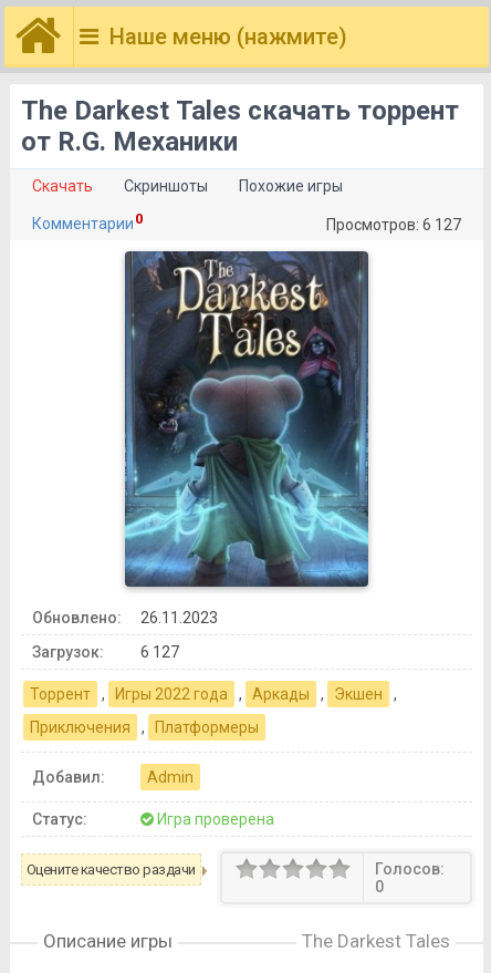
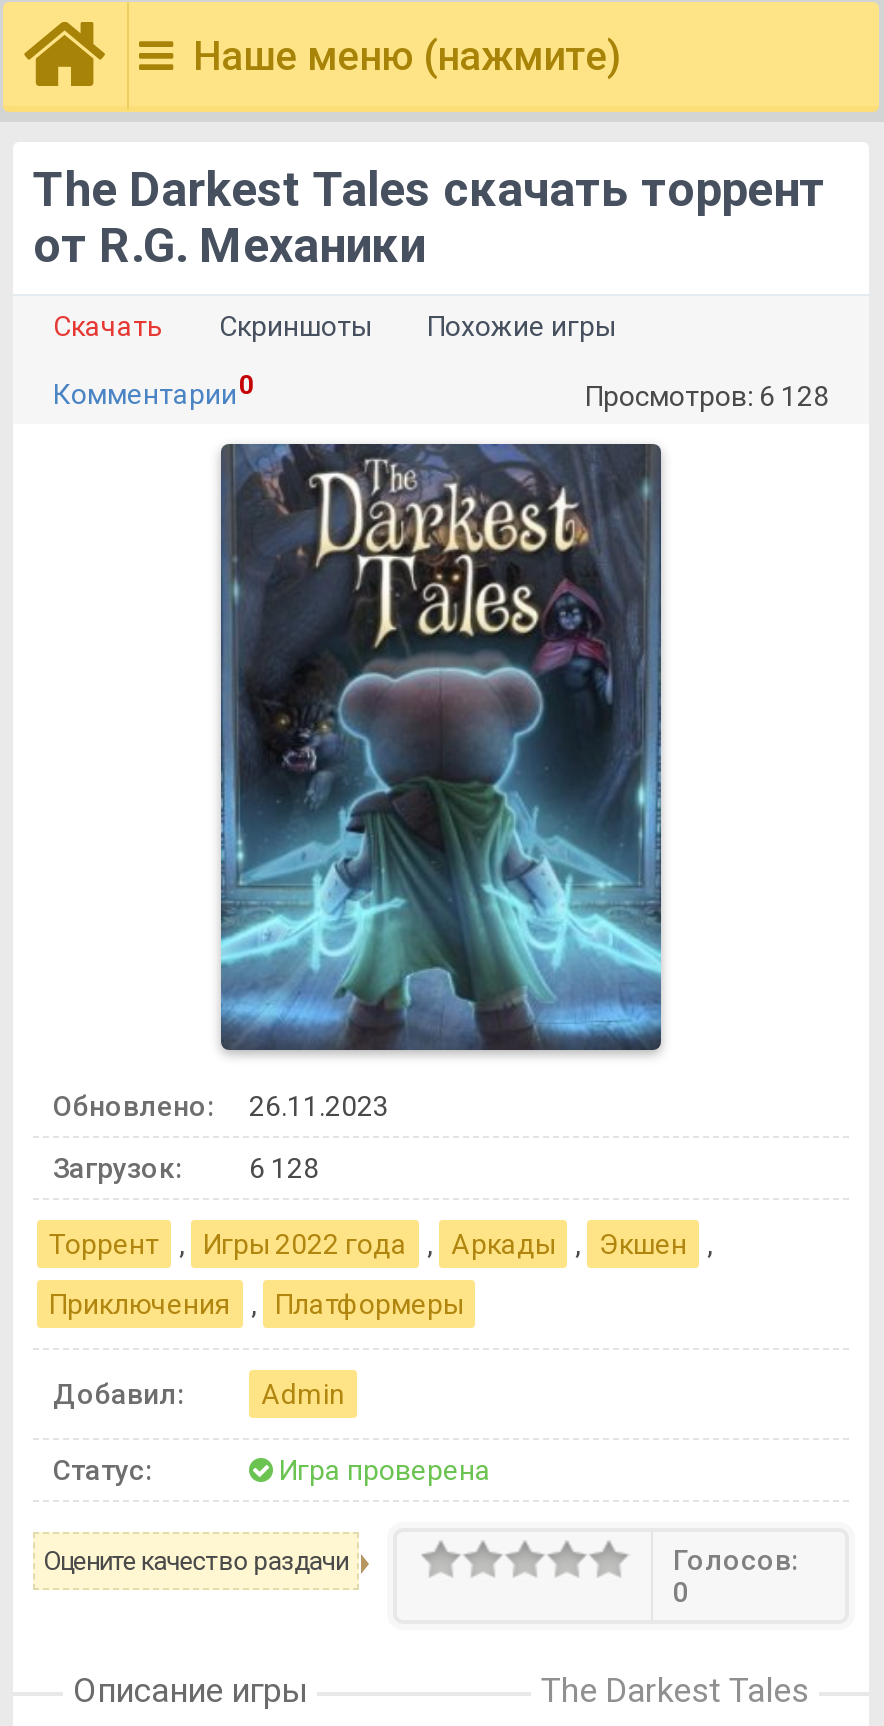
- Просмотров: 6 127
+ Просмотров: 6 128

- Загрузок: 6 127
+ Загрузок: 6 128
